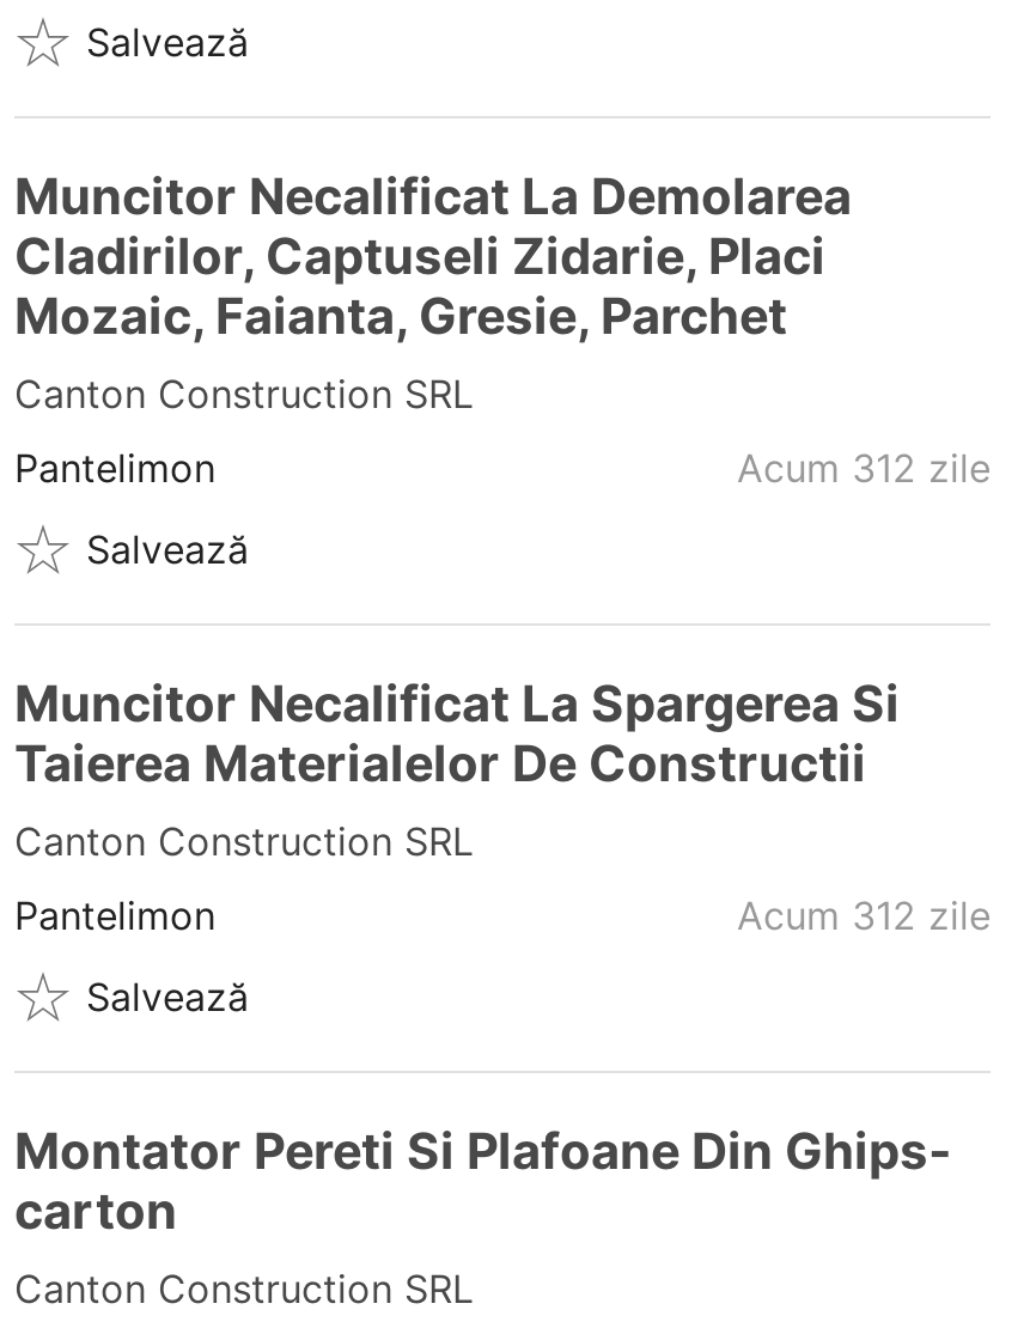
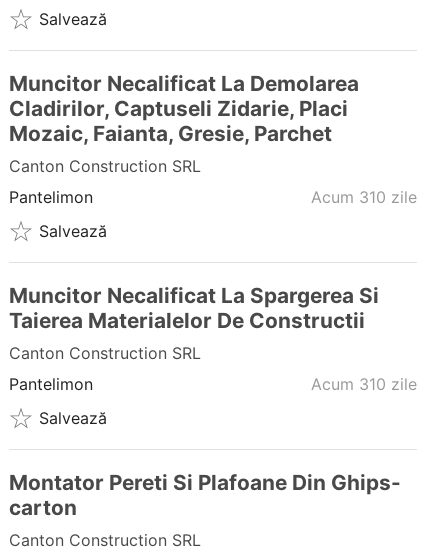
- Acum 312 zile
+ Acum 310 zile

- Acum 312 zile
+ Acum 310 zile
